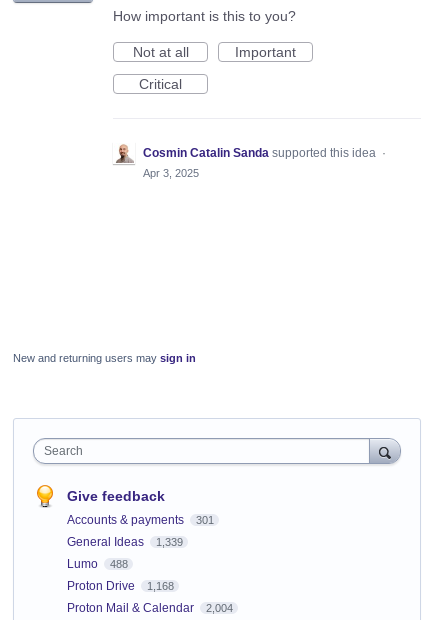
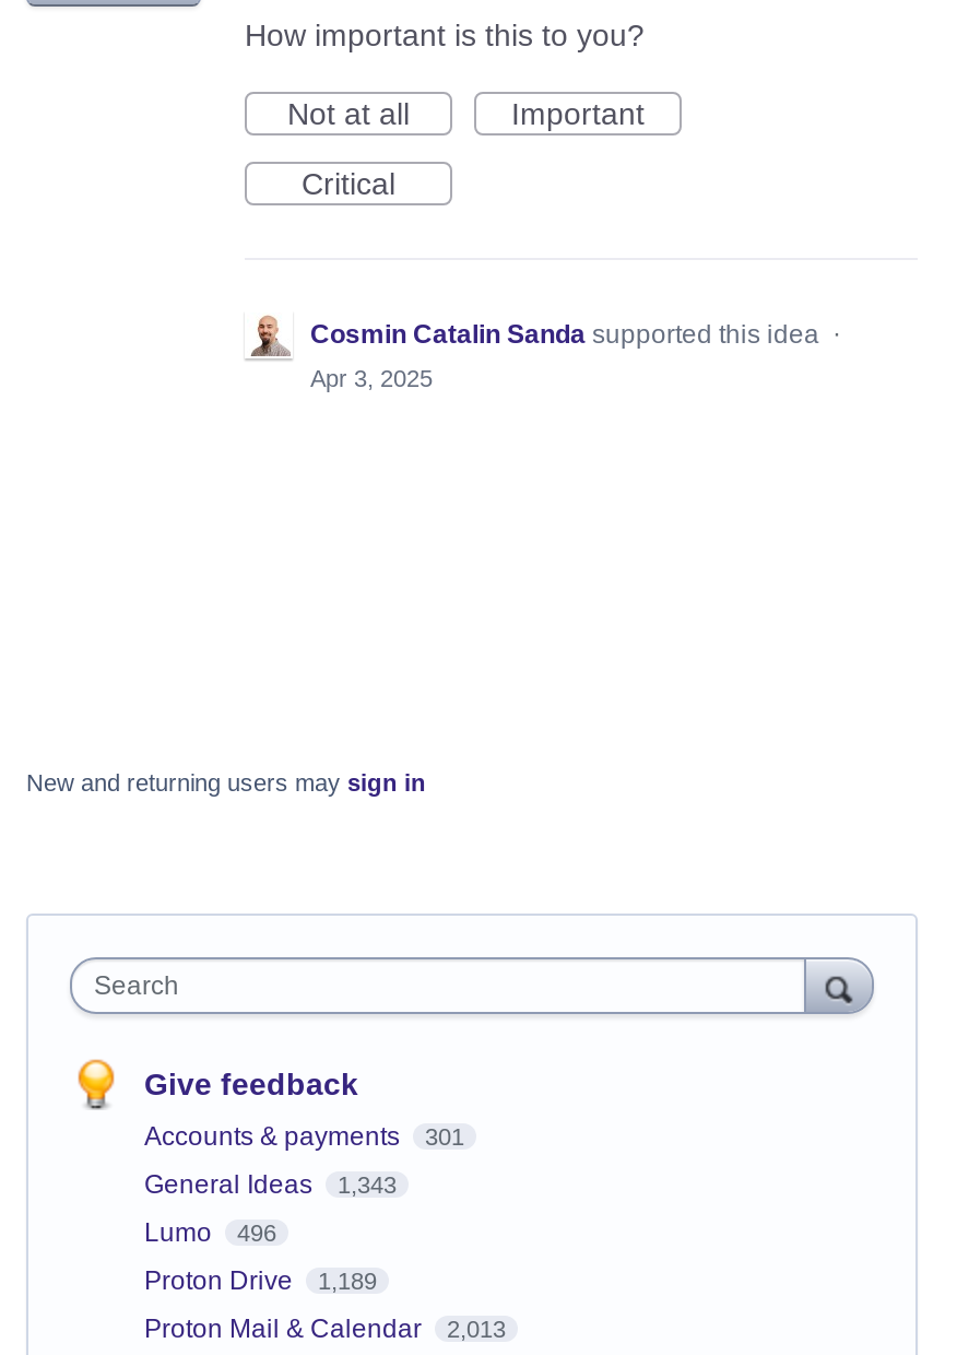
- General Ideas 1,339
+ General Ideas 1,343

- Lumo 488
+ Lumo 496

- Proton Drive 1,168
+ Proton Drive 1,189

- Proton Mail & Calendar 2,004
+ Proton Mail & Calendar 2,013
